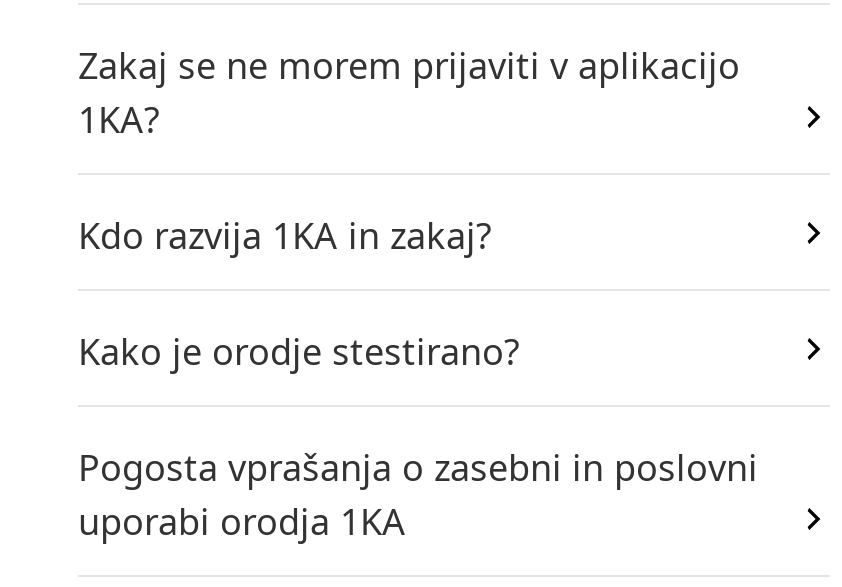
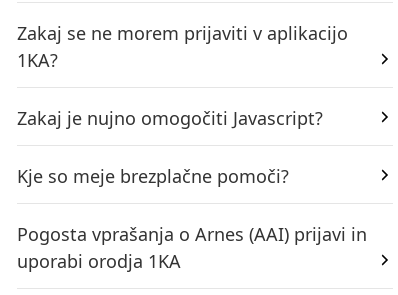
- Kdo razvija 1KA in zakaj?
+ Zakaj je nujno omogočiti Javascript?

- Kako je orodje stestirano?
+ Kje so meje brezplačne pomoči?

- Pogosta vprašanja o zasebni in poslovni
+ Pogosta vprašanja o Arnes (AAI) prijavi in
